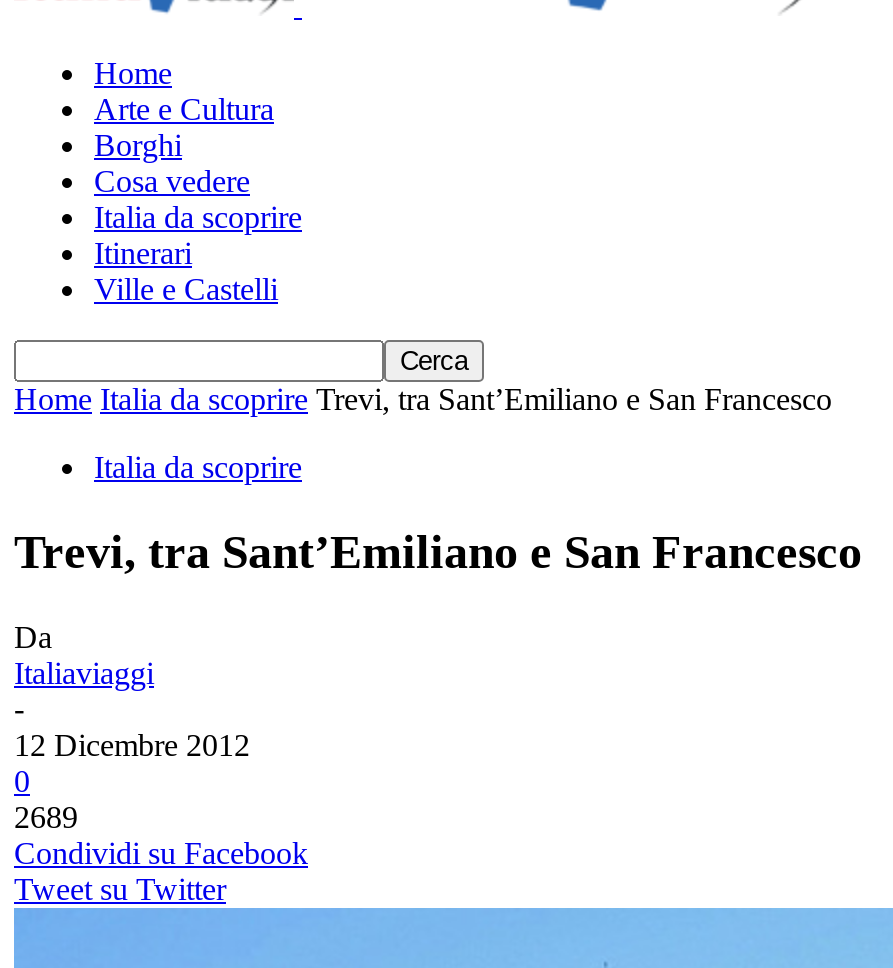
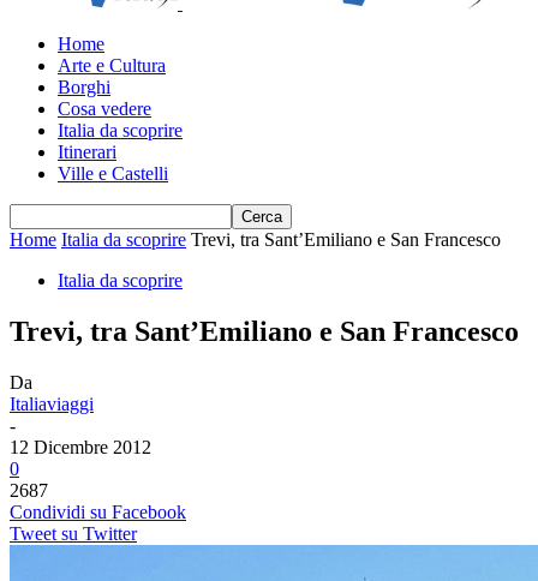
- 2689
+ 2687
